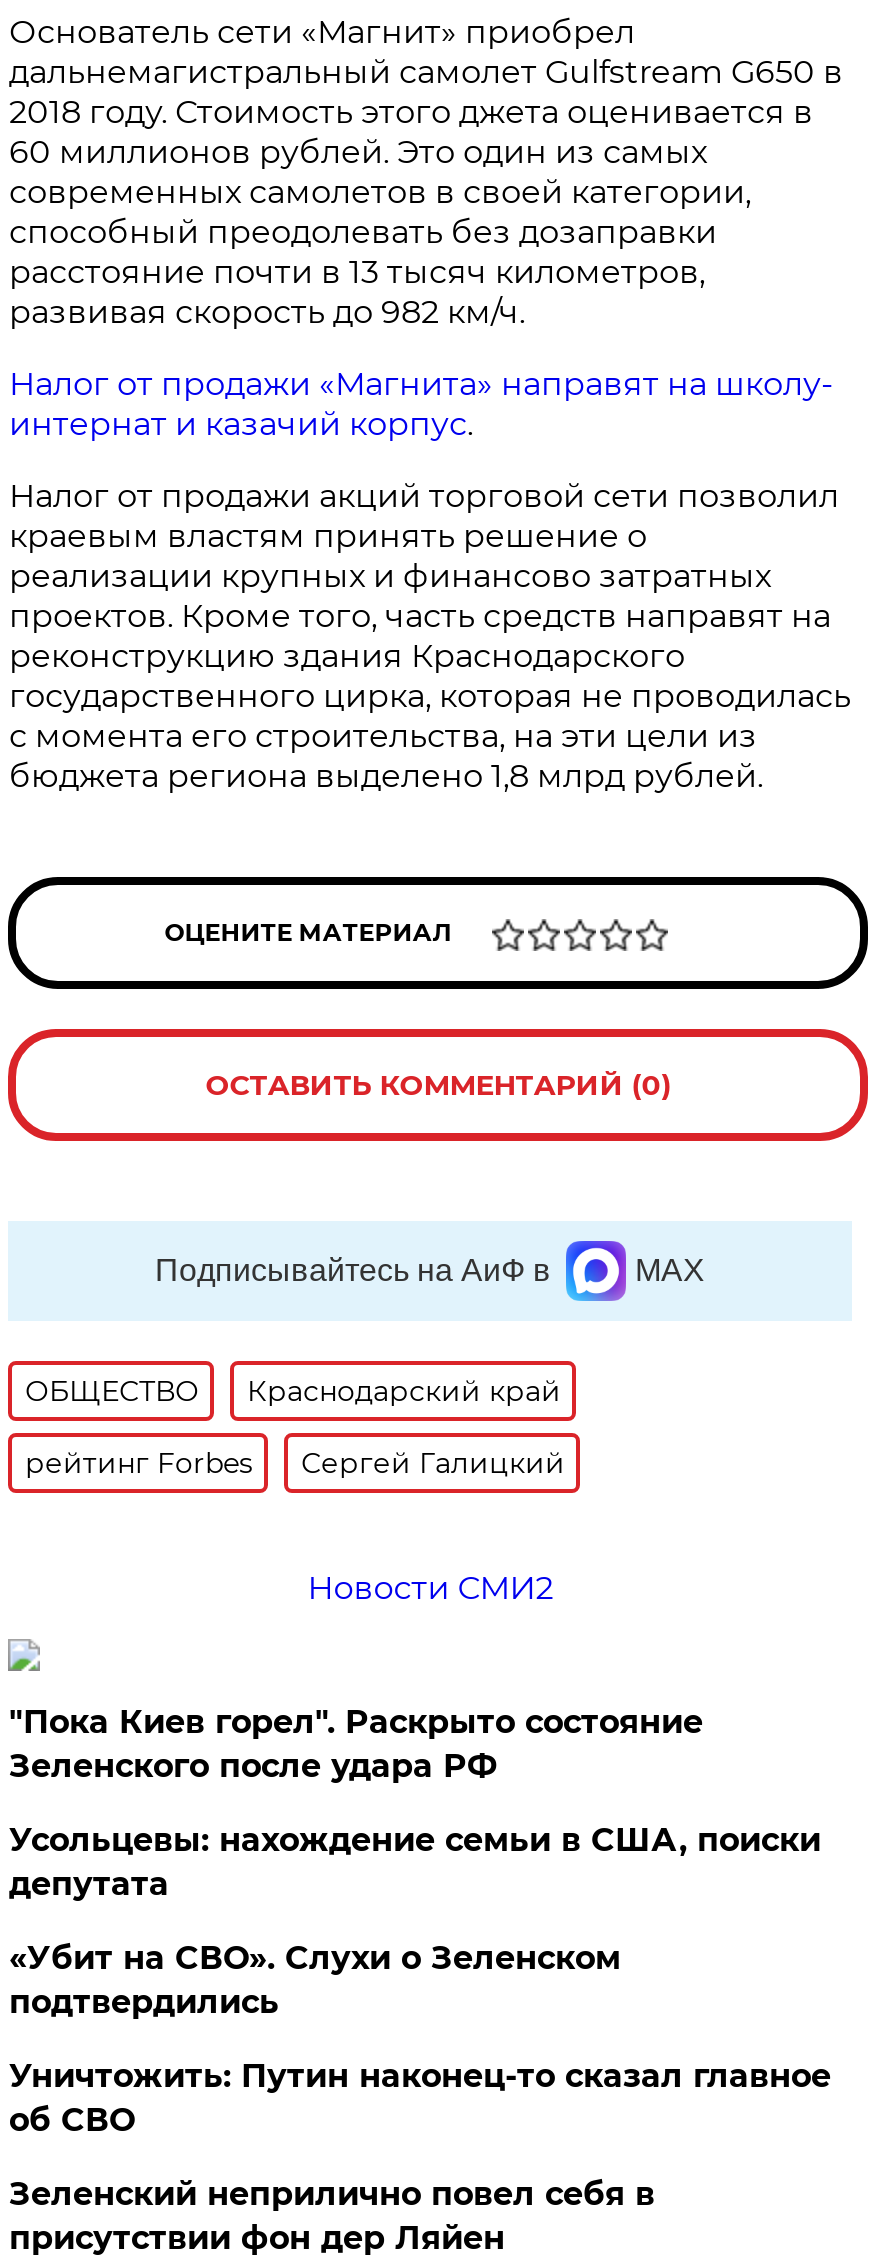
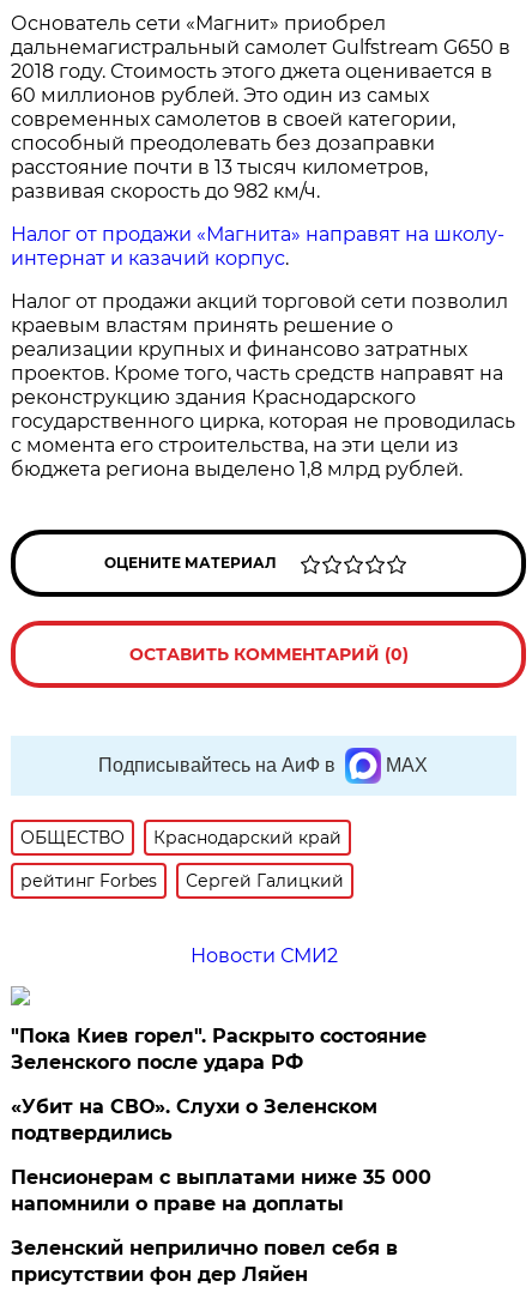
- Усольцевы: нахождение семьи в США, поиски
- депутата

- Уничтожить: Путин наконец-то сказал главное
- об СВО
+ Пенсионерам с выплатами ниже 35 000
+ напомнили о праве на доплаты
